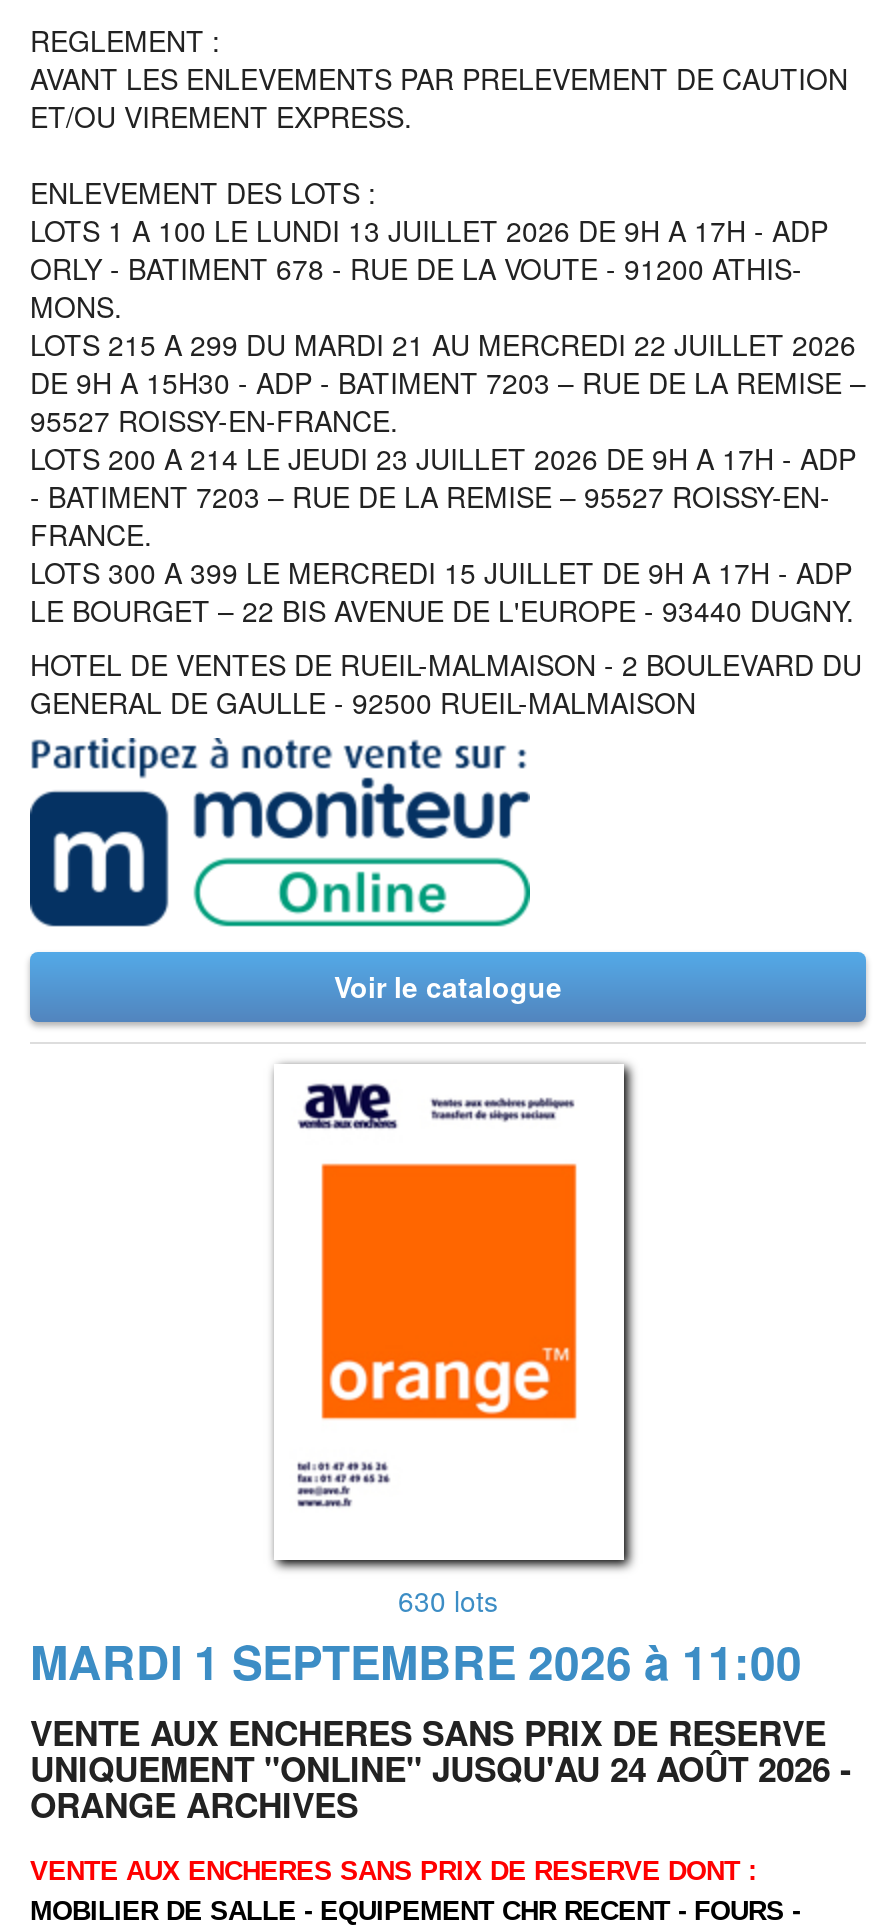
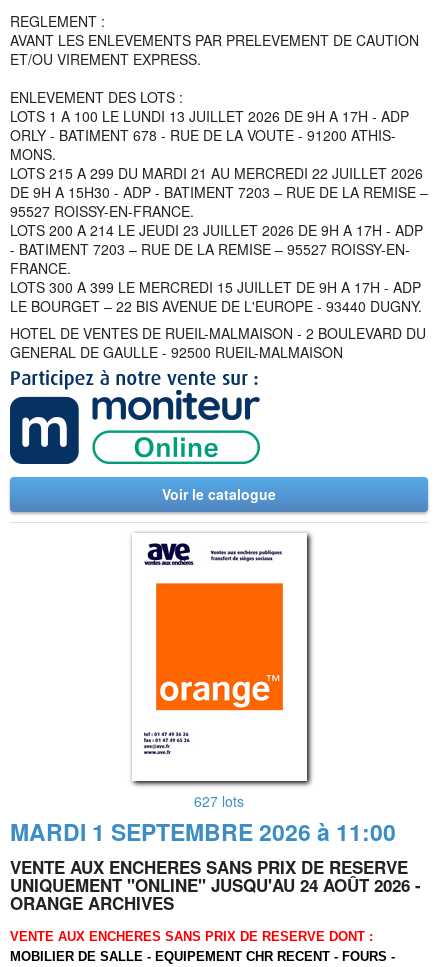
- 630 lots
+ 627 lots
